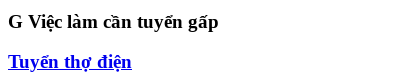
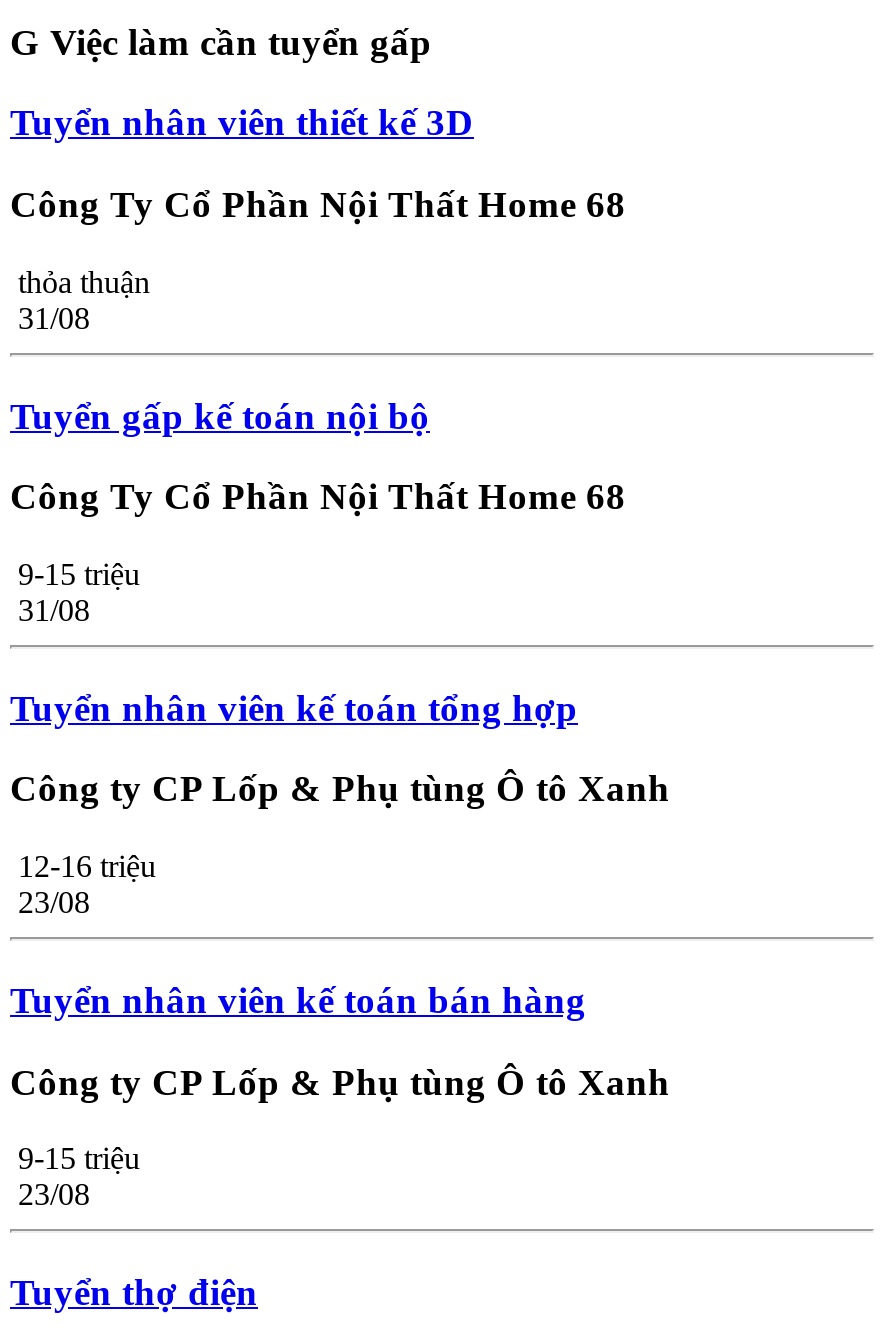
+ Tuyển nhân viên thiết kế 3D
+ Công Ty Cổ Phần Nội Thất Home 68
+ thỏa thuận
+ 31/08
+ Tuyển gấp kế toán nội bộ
+ Công Ty Cổ Phần Nội Thất Home 68
+ 9-15 triệu
+ 31/08
+ Tuyển nhân viên kế toán tổng hợp
+ Công ty CP Lốp & Phụ tùng Ô tô Xanh
+ 12-16 triệu
+ 23/08
+ Tuyển nhân viên kế toán bán hàng
+ Công ty CP Lốp & Phụ tùng Ô tô Xanh
+ 9-15 triệu
+ 23/08
